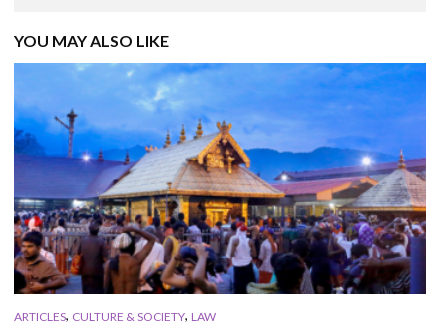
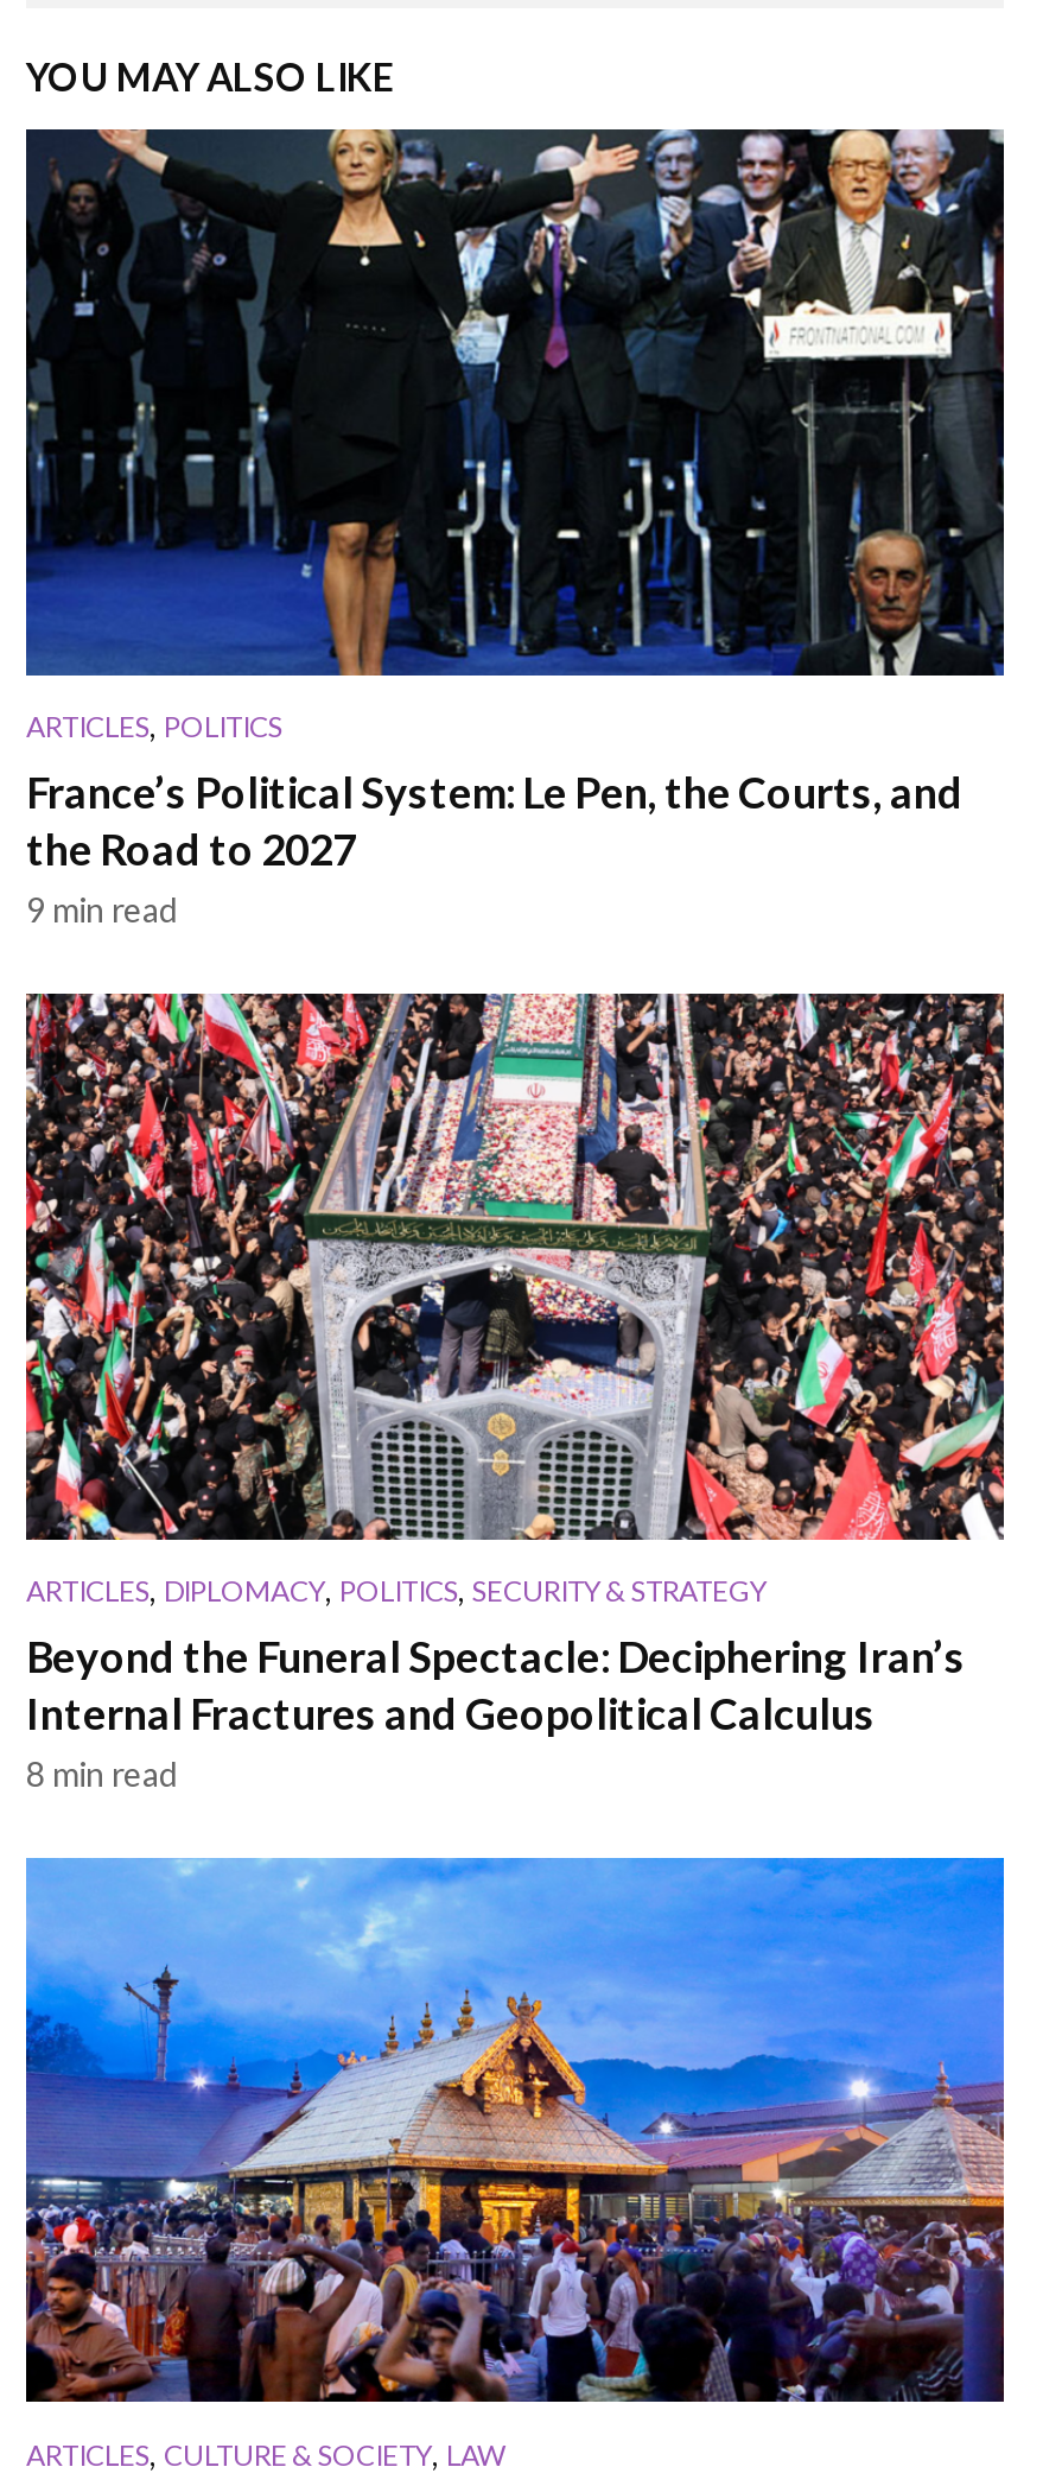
+ [image]
+ ARTICLES, POLITICS
+ France’s Political System: Le Pen, the Courts, and
+ the Road to 2027
+ 9 min read

+ [image]
+ ARTICLES, DIPLOMACY, POLITICS, SECURITY & STRATEGY
+ Beyond the Funeral Spectacle: Deciphering Iran’s
+ Internal Fractures and Geopolitical Calculus
+ 8 min read
